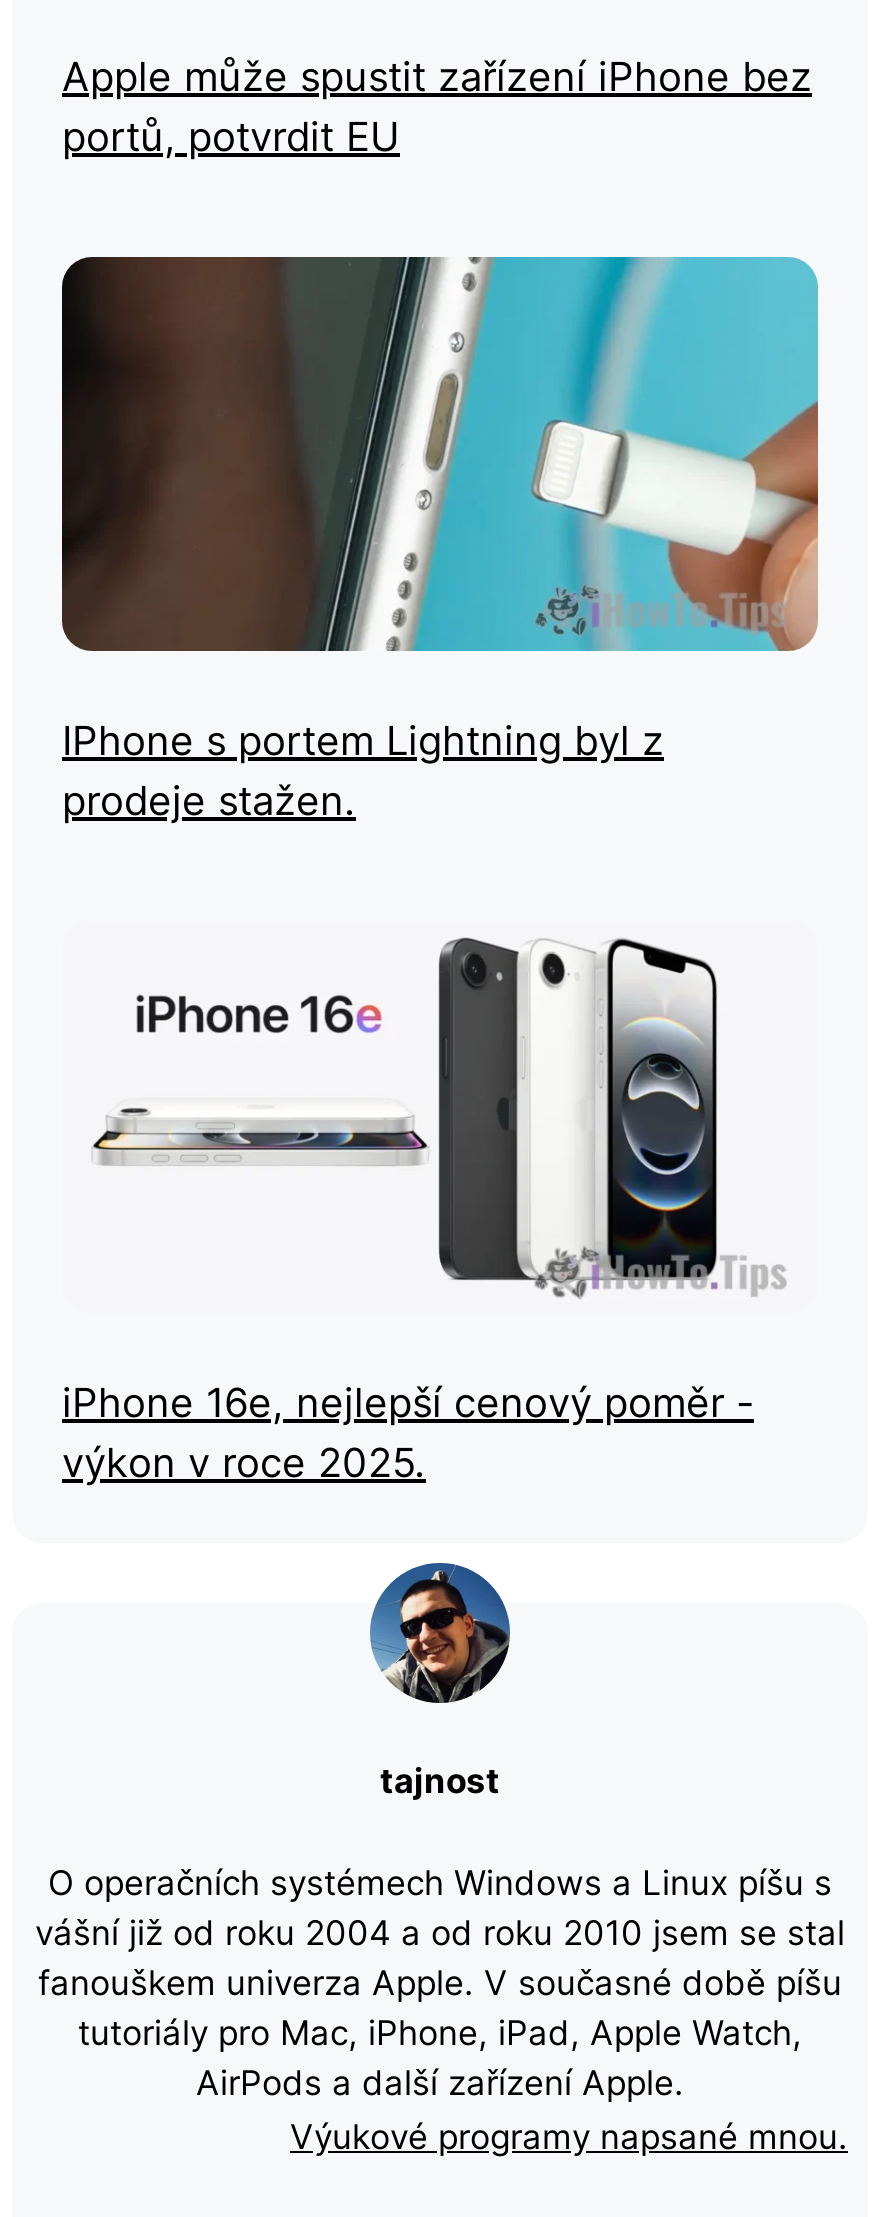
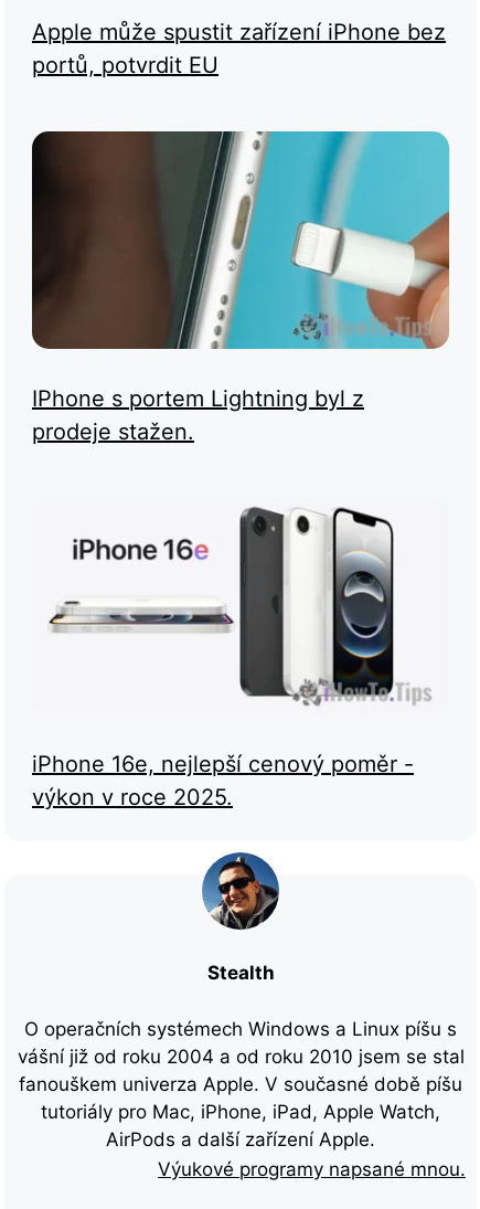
- tajnost
+ Stealth
